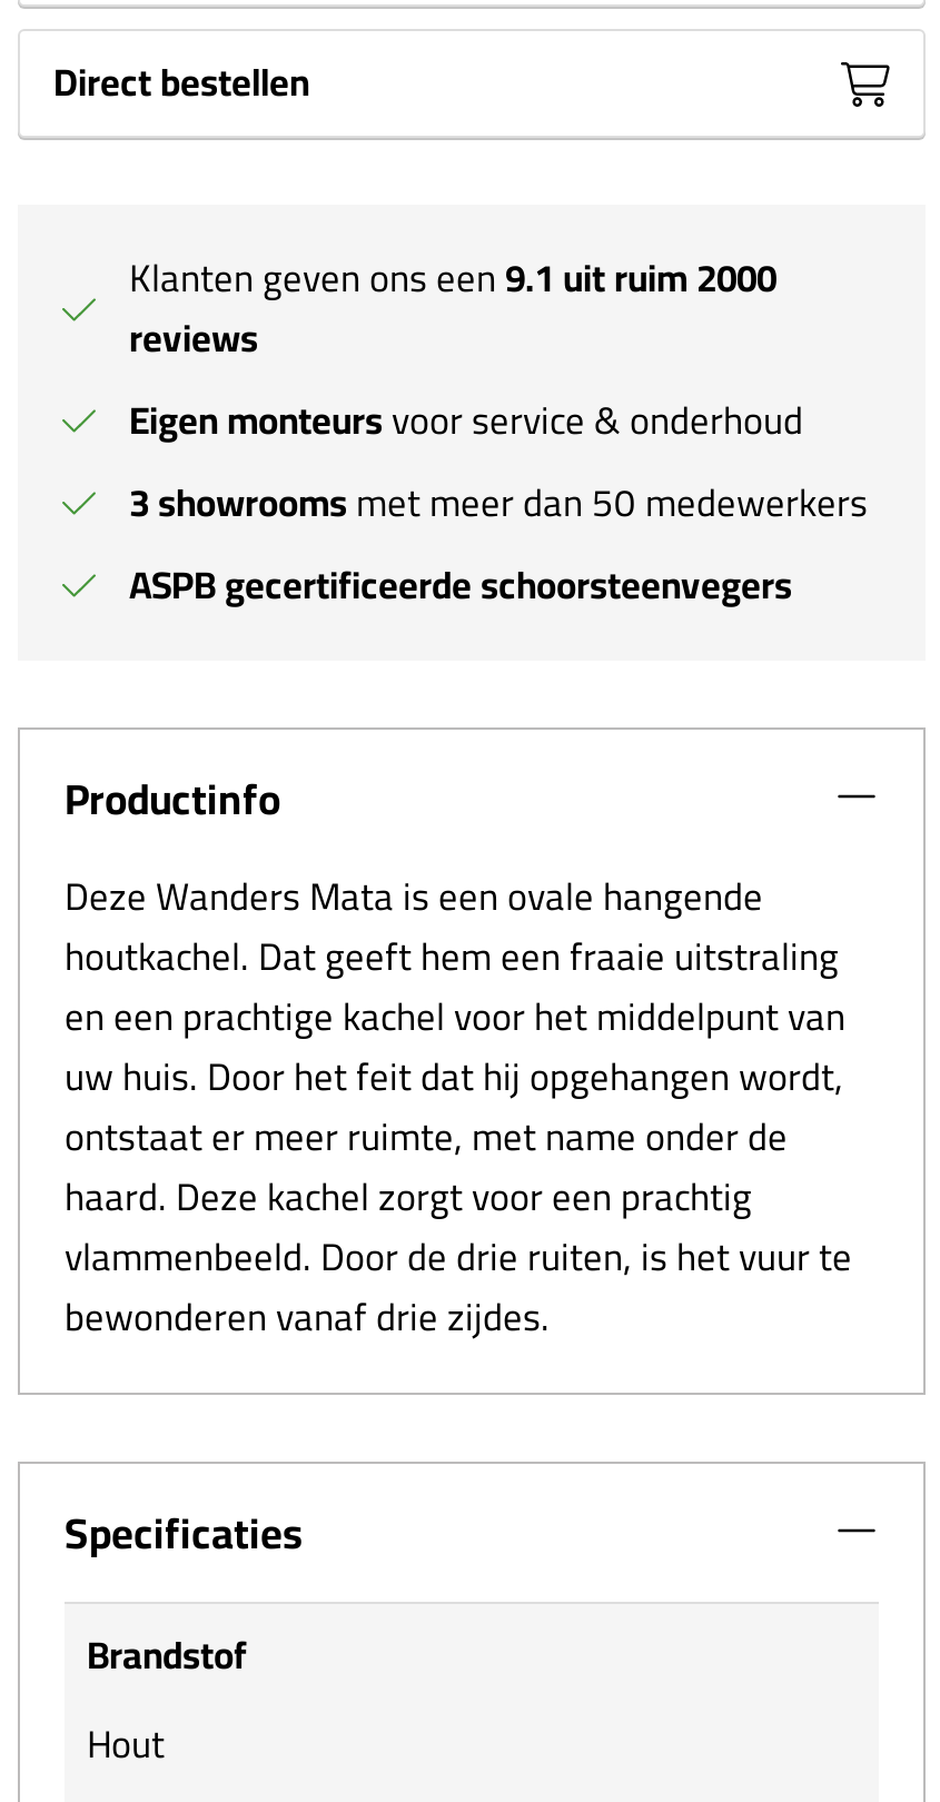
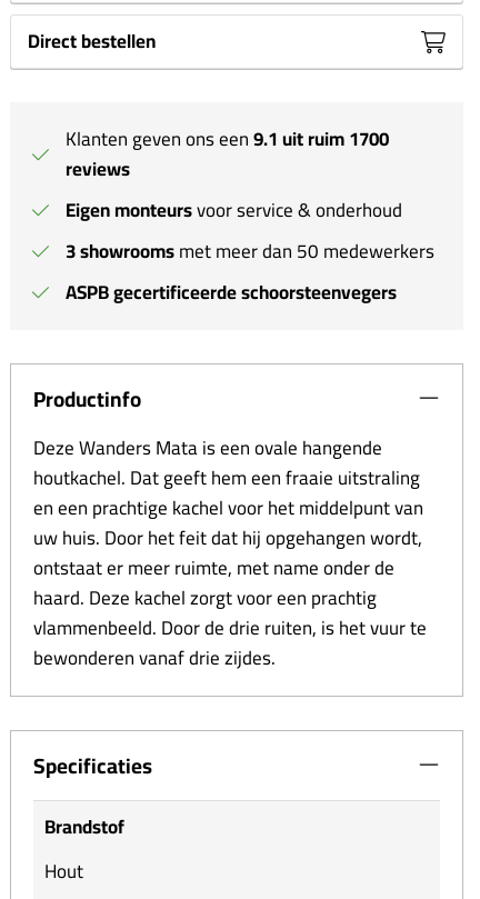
- Klanten geven ons een 9.1 uit ruim 2000
+ Klanten geven ons een 9.1 uit ruim 1700
